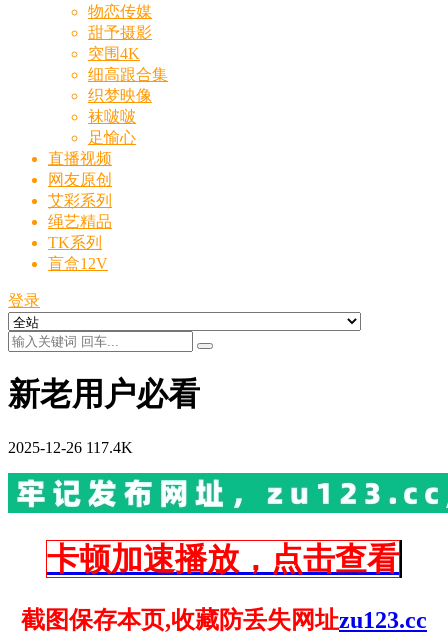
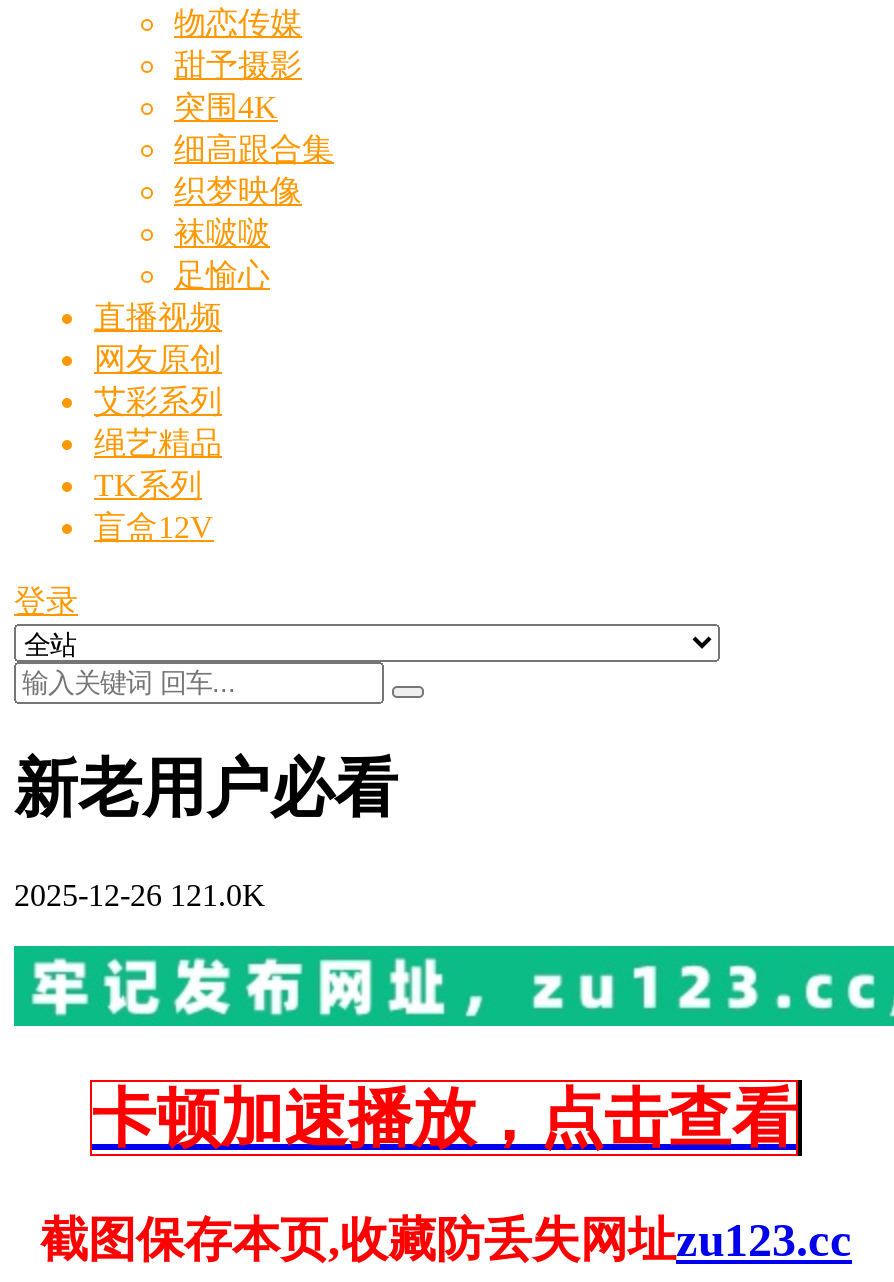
- 2025-12-26 117.4K
+ 2025-12-26 121.0K
